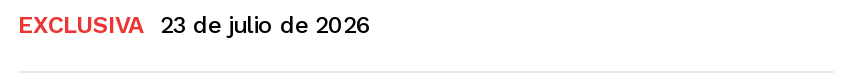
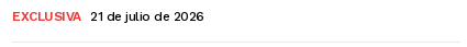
- EXCLUSIVA 23 de julio de 2026
+ EXCLUSIVA 21 de julio de 2026
